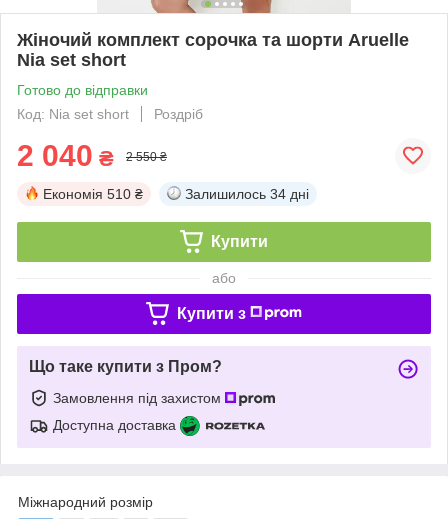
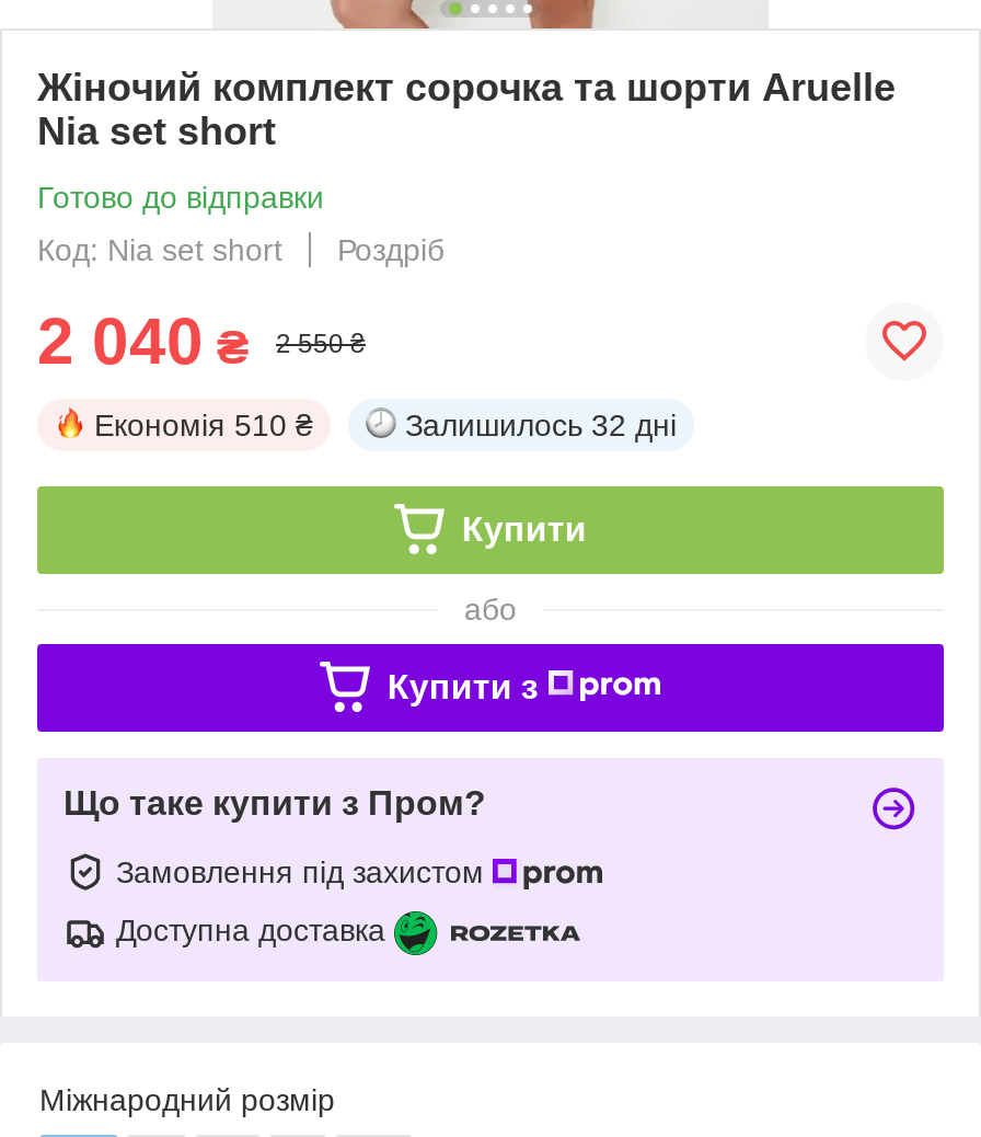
- Залишилось 34 дні
+ Залишилось 32 дні
